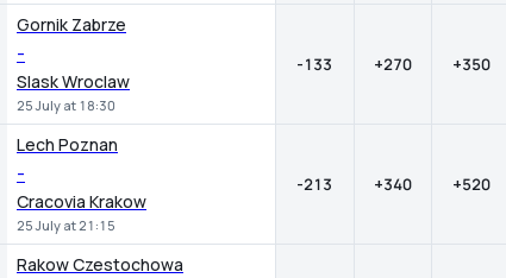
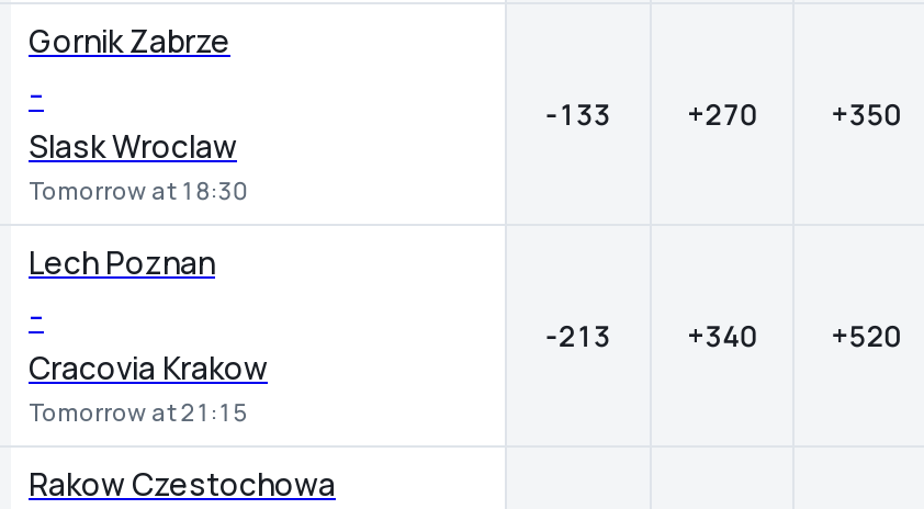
- 25 July at 18:30
+ Tomorrow at 18:30

- 25 July at 21:15
+ Tomorrow at 21:15
